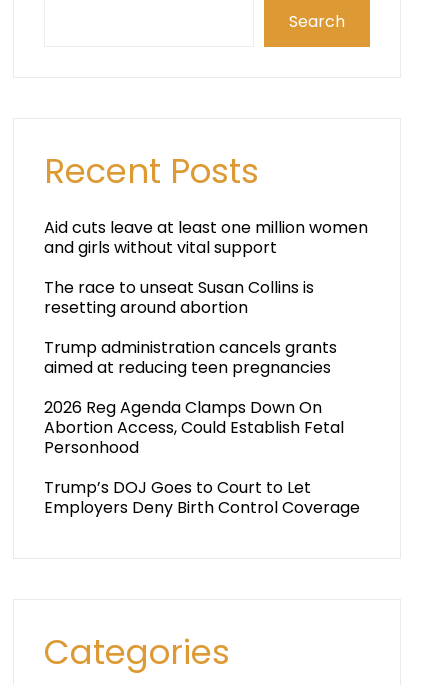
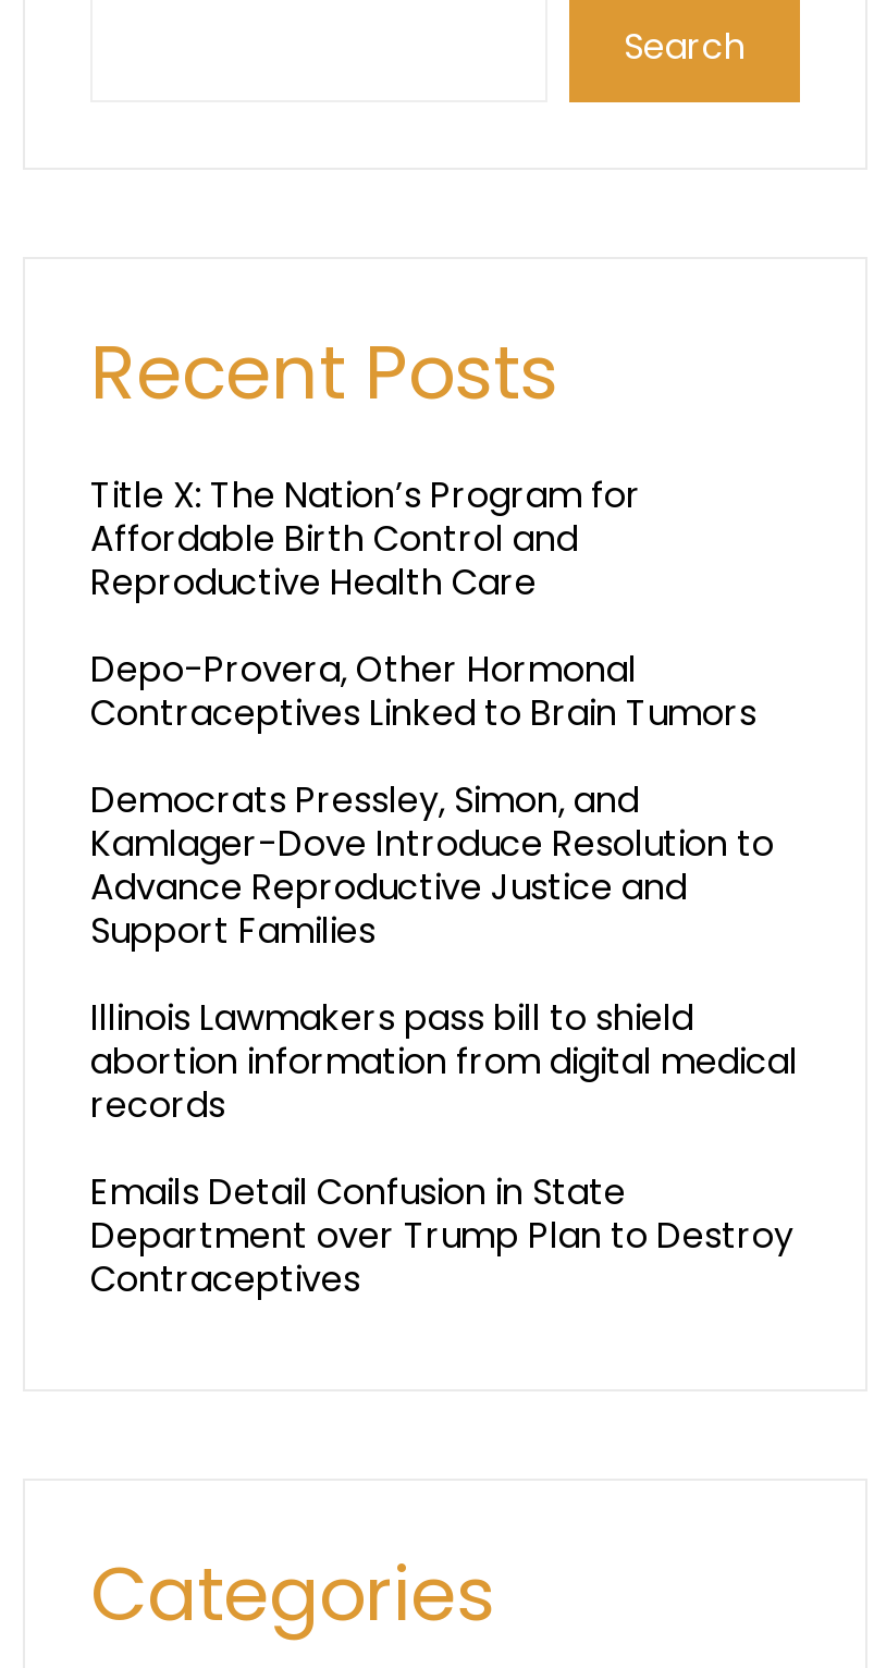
- Aid cuts leave at least one million women
- and girls without vital support
+ Title X: The Nation’s Program for
+ Affordable Birth Control and
+ Reproductive Health Care

- The race to unseat Susan Collins is
- resetting around abortion
+ Depo-Provera, Other Hormonal
+ Contraceptives Linked to Brain Tumors

- Trump administration cancels grants
- aimed at reducing teen pregnancies
+ Democrats Pressley, Simon, and
+ Kamlager-Dove Introduce Resolution to
+ Advance Reproductive Justice and
+ Support Families

- 2026 Reg Agenda Clamps Down On
- Abortion Access, Could Establish Fetal
- Personhood
+ Illinois Lawmakers pass bill to shield
+ abortion information from digital medical
+ records

- Trump’s DOJ Goes to Court to Let
- Employers Deny Birth Control Coverage
+ Emails Detail Confusion in State
+ Department over Trump Plan to Destroy
+ Contraceptives
